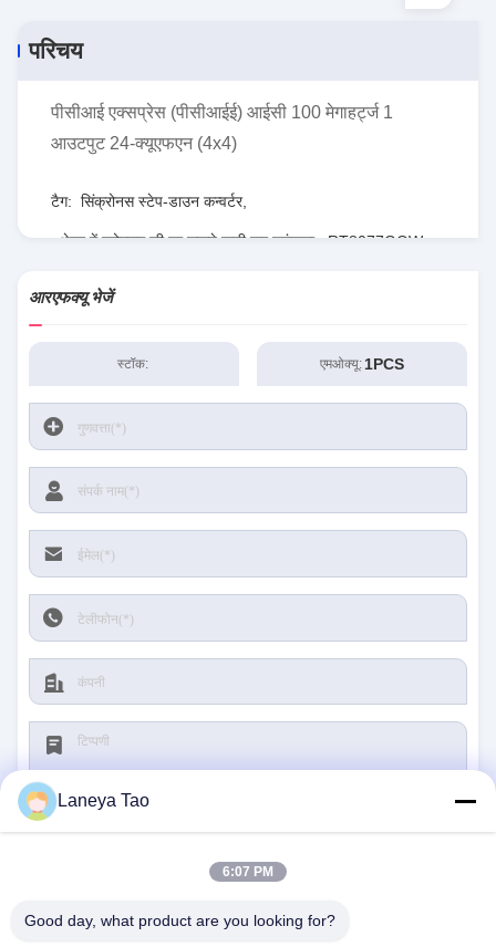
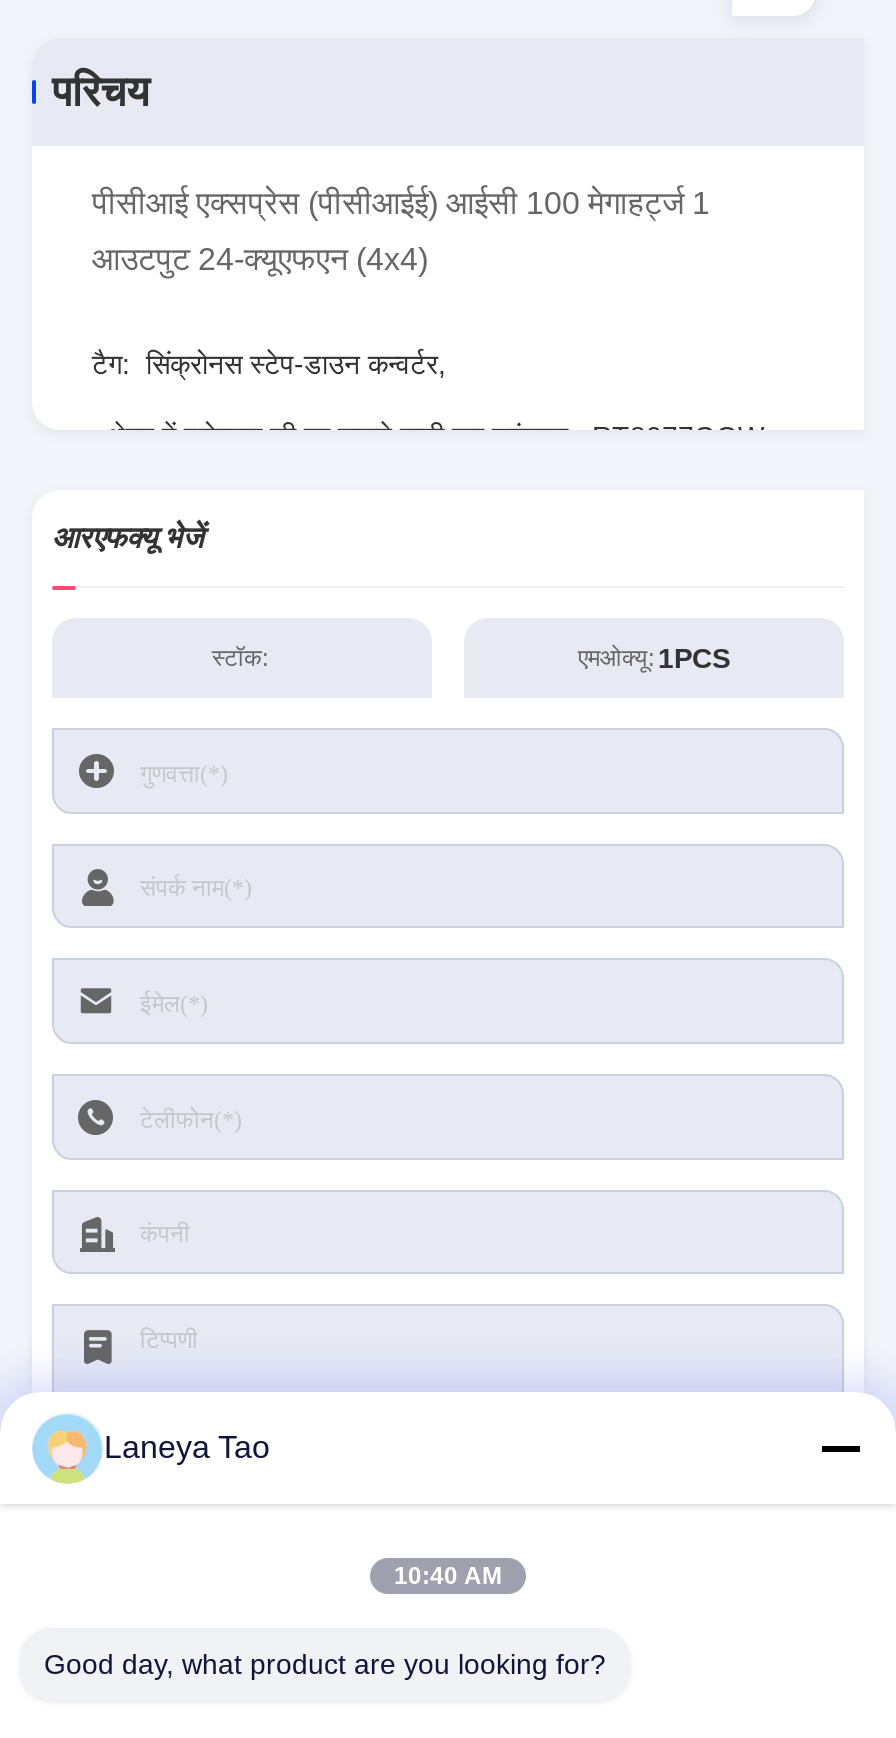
- 6:07 PM
+ 10:40 AM
